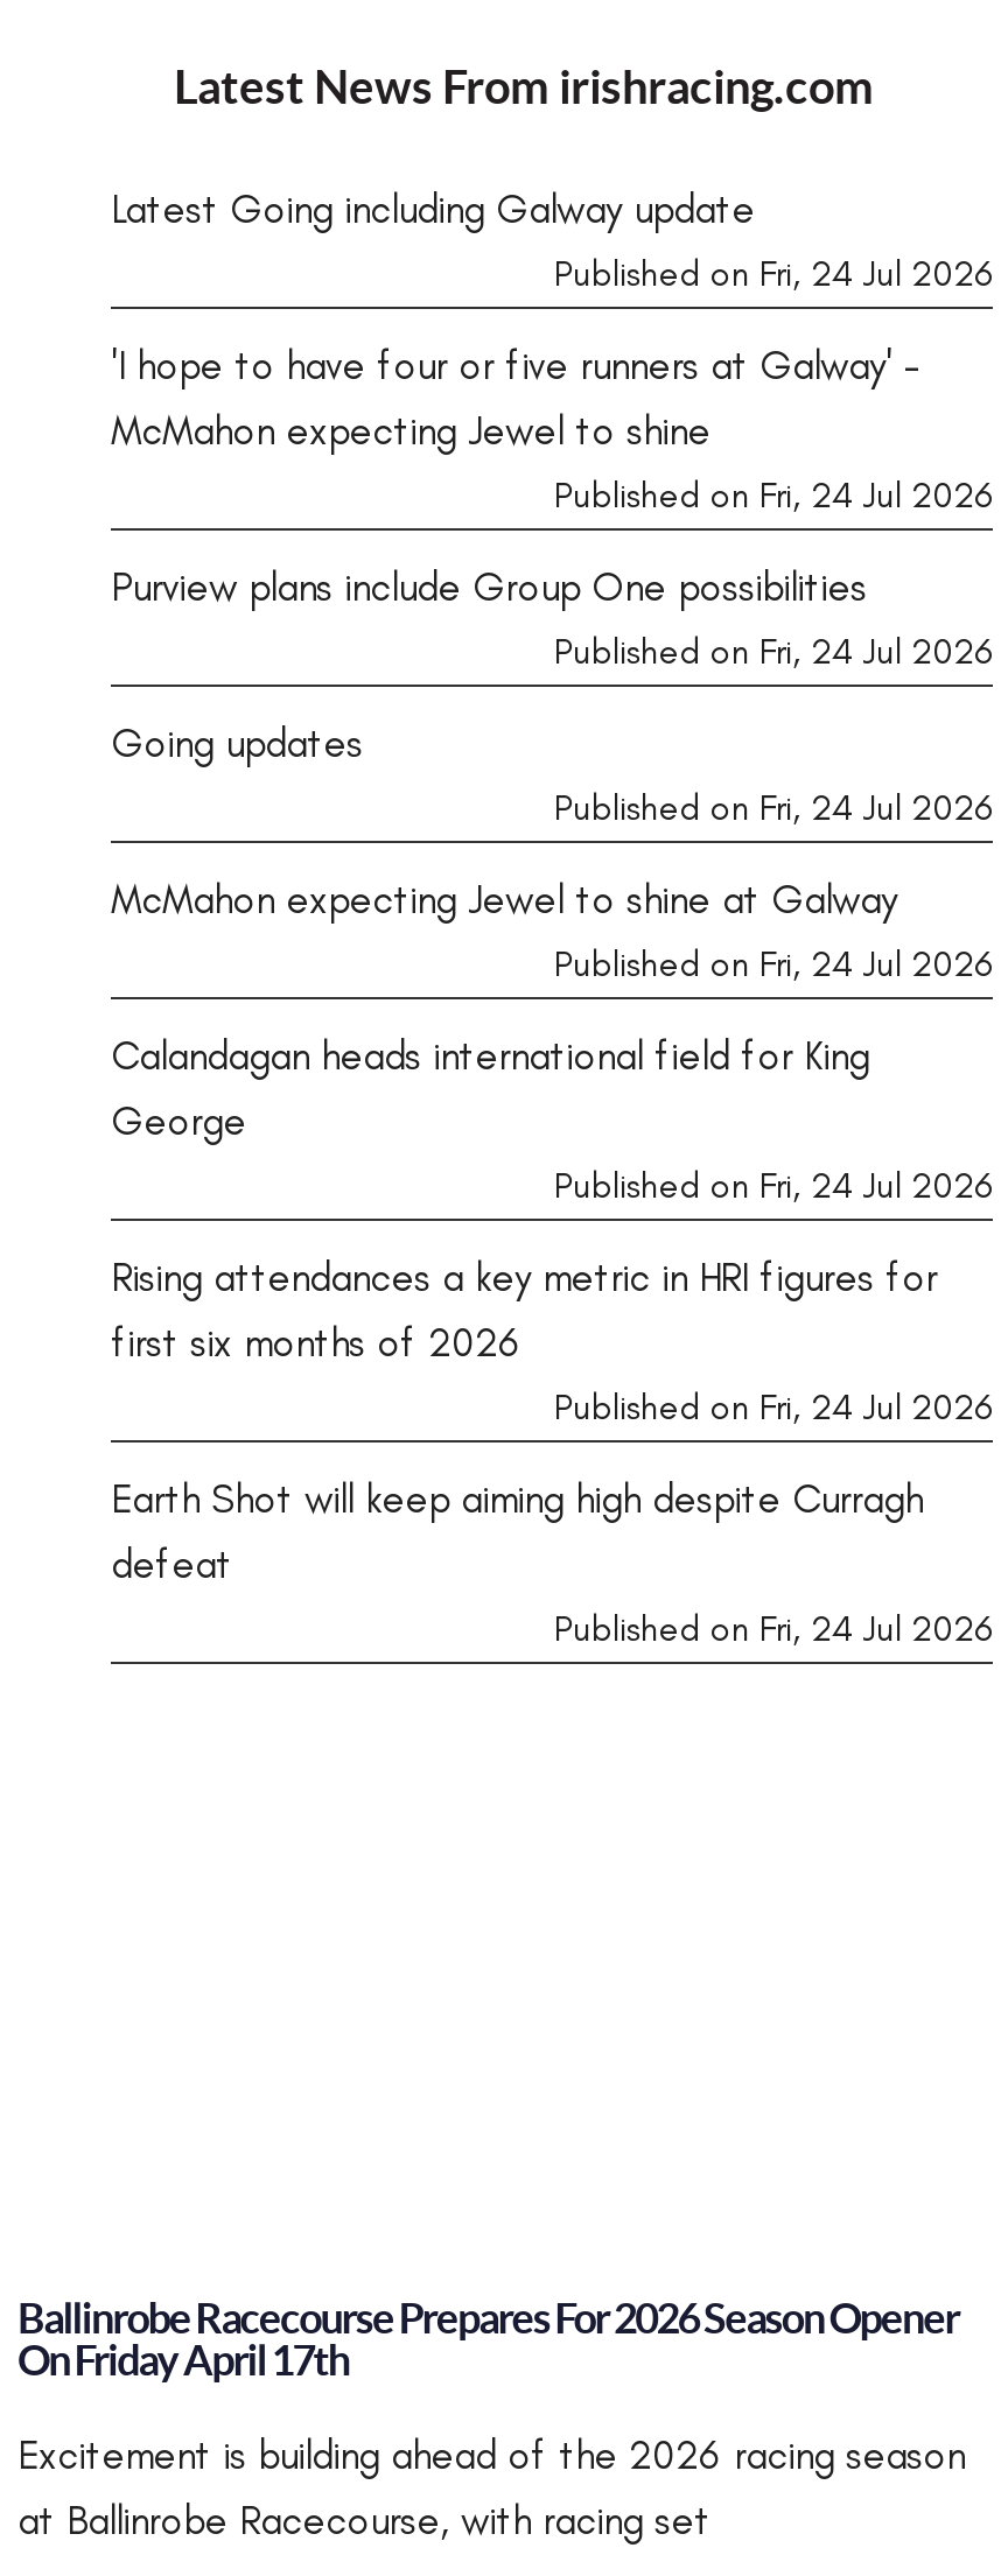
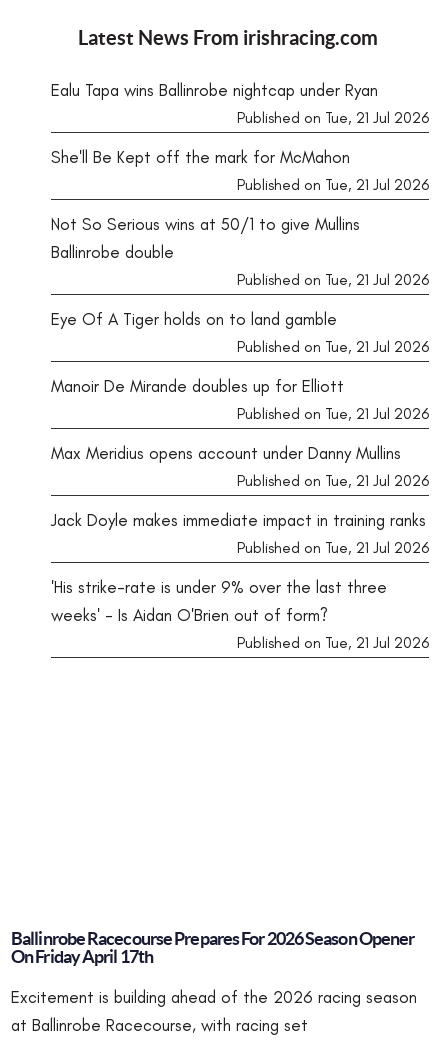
- Latest Going including Galway update
- Published on Fri, 24 Jul 2026
+ Ealu Tapa wins Ballinrobe nightcap under Ryan
+ Published on Tue, 21 Jul 2026

- 'I hope to have four or five runners at Galway' -
- McMahon expecting Jewel to shine
- Published on Fri, 24 Jul 2026
+ She'll Be Kept off the mark for McMahon
+ Published on Tue, 21 Jul 2026

- Purview plans include Group One possibilities
- Published on Fri, 24 Jul 2026
+ Not So Serious wins at 50/1 to give Mullins
+ Ballinrobe double
+ Published on Tue, 21 Jul 2026

- Going updates
- Published on Fri, 24 Jul 2026
+ Eye Of A Tiger holds on to land gamble
+ Published on Tue, 21 Jul 2026

- McMahon expecting Jewel to shine at Galway
- Published on Fri, 24 Jul 2026
+ Manoir De Mirande doubles up for Elliott
+ Published on Tue, 21 Jul 2026

- Calandagan heads international field for King
- George
- Published on Fri, 24 Jul 2026
+ Max Meridius opens account under Danny Mullins
+ Published on Tue, 21 Jul 2026

- Rising attendances a key metric in HRI figures for
- first six months of 2026
- Published on Fri, 24 Jul 2026
+ Jack Doyle makes immediate impact in training ranks
+ Published on Tue, 21 Jul 2026

- Earth Shot will keep aiming high despite Curragh
- defeat
- Published on Fri, 24 Jul 2026
+ 'His strike-rate is under 9% over the last three
+ weeks' - Is Aidan O'Brien out of form?
+ Published on Tue, 21 Jul 2026
